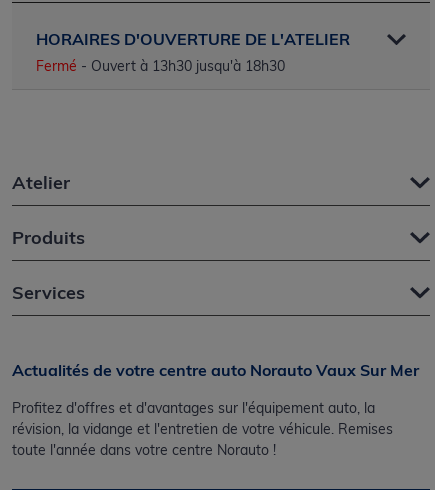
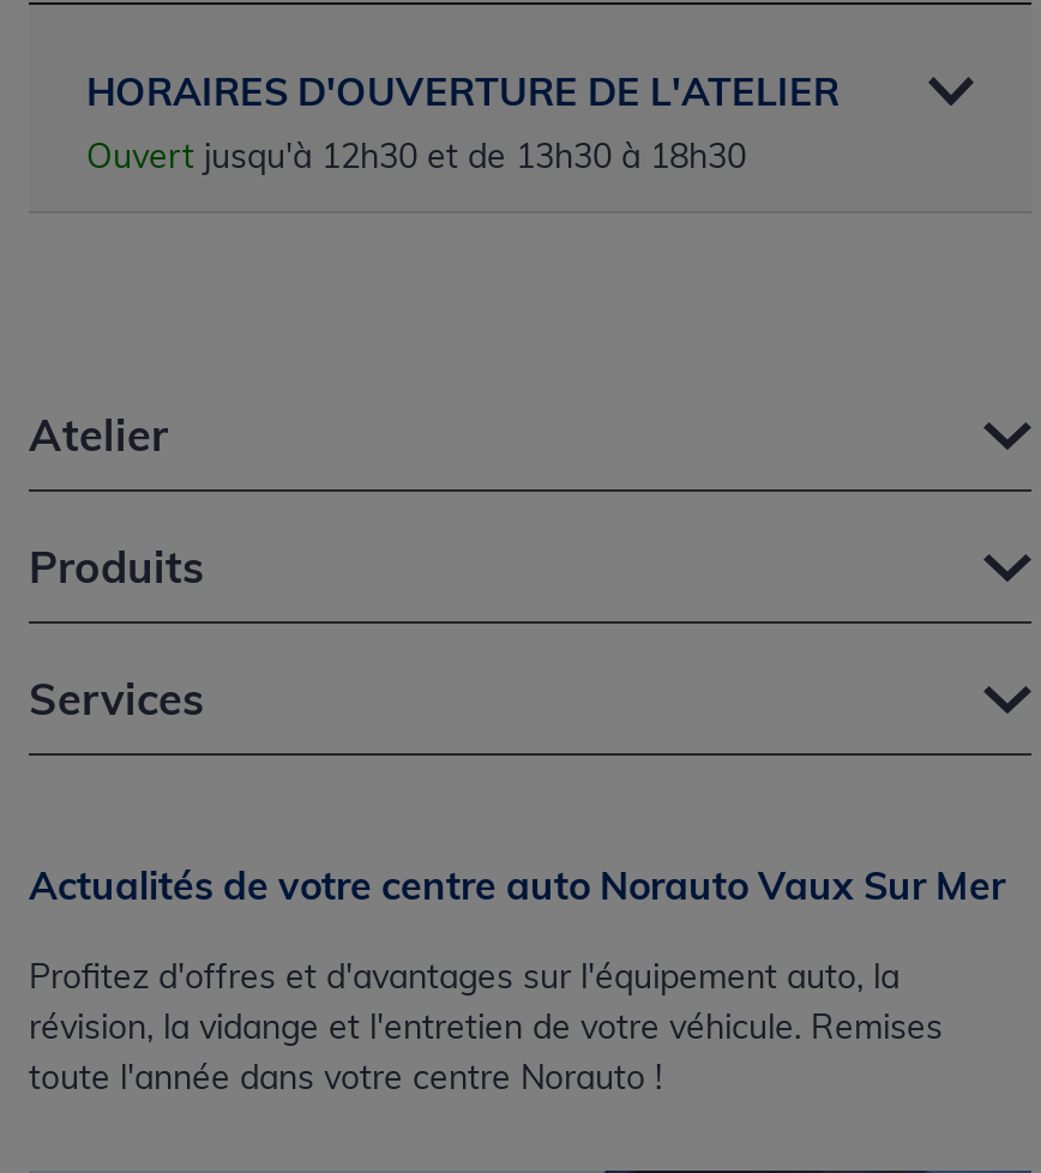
- Fermé - Ouvert à 13h30 jusqu'à 18h30
+ Ouvert jusqu'à 12h30 et de 13h30 à 18h30
